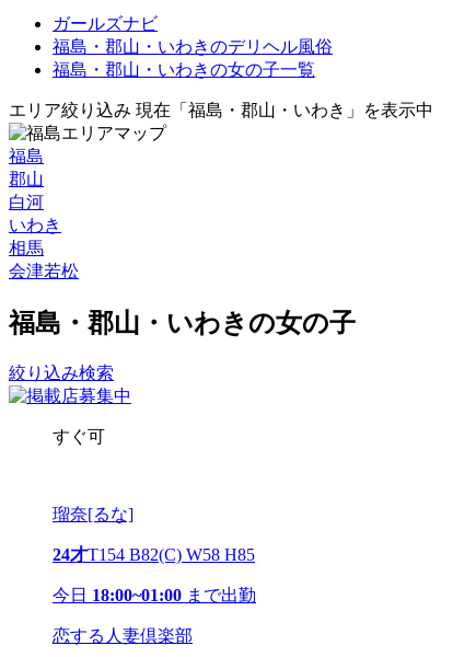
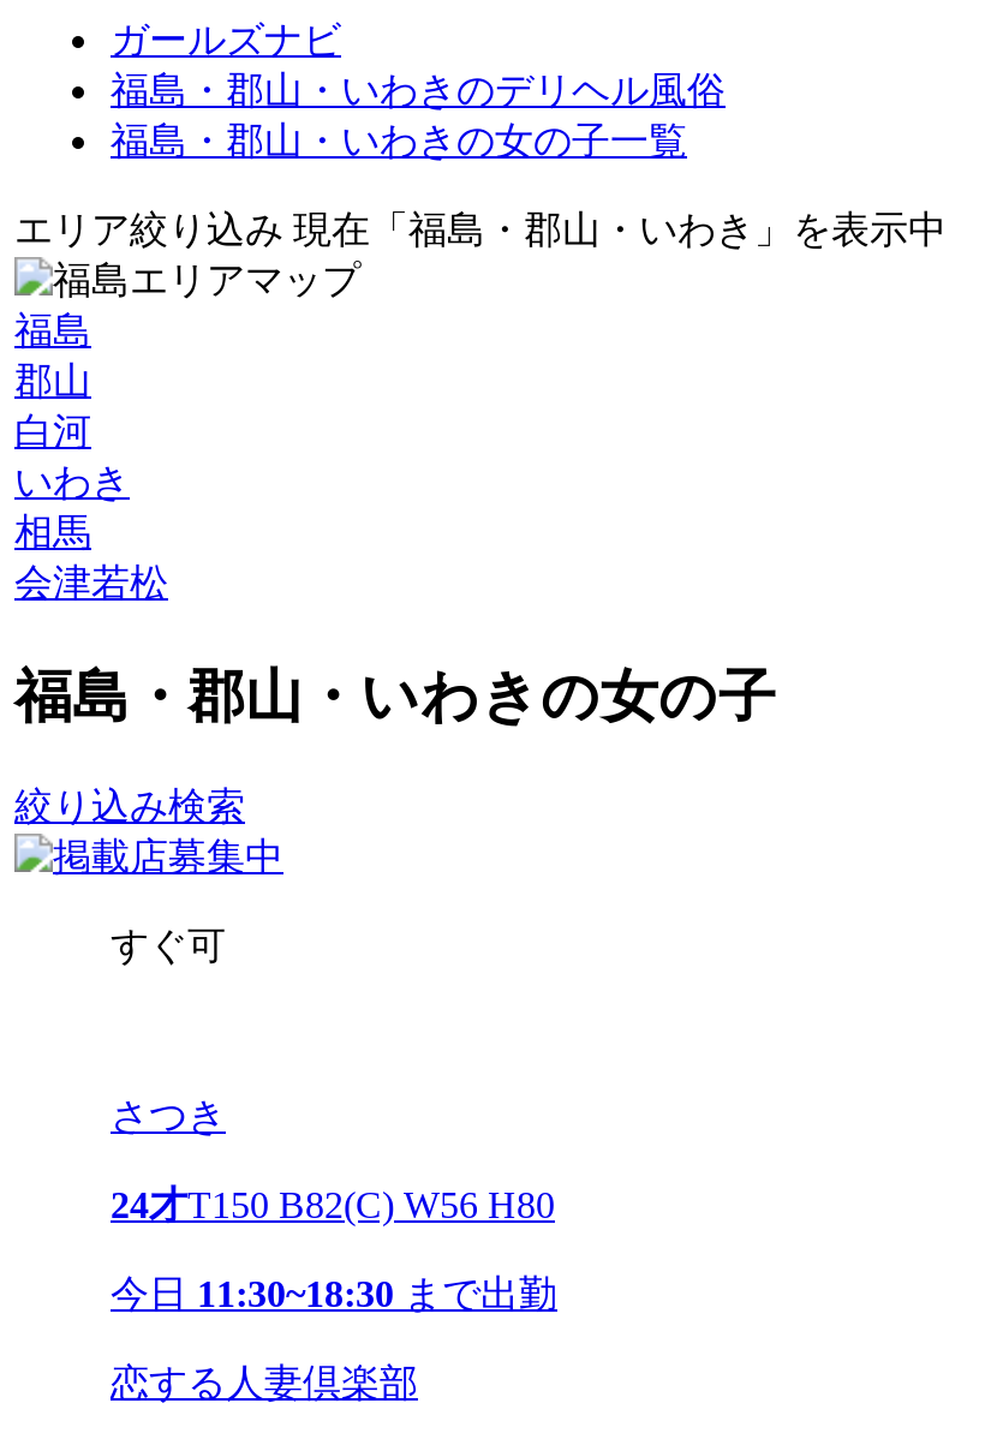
- 瑠奈[るな]
+ さつき

- 24才T154 B82(C) W58 H85
+ 24才T150 B82(C) W56 H80

- 今日18:00~01:00まで出勤
+ 今日11:30~18:30まで出勤
